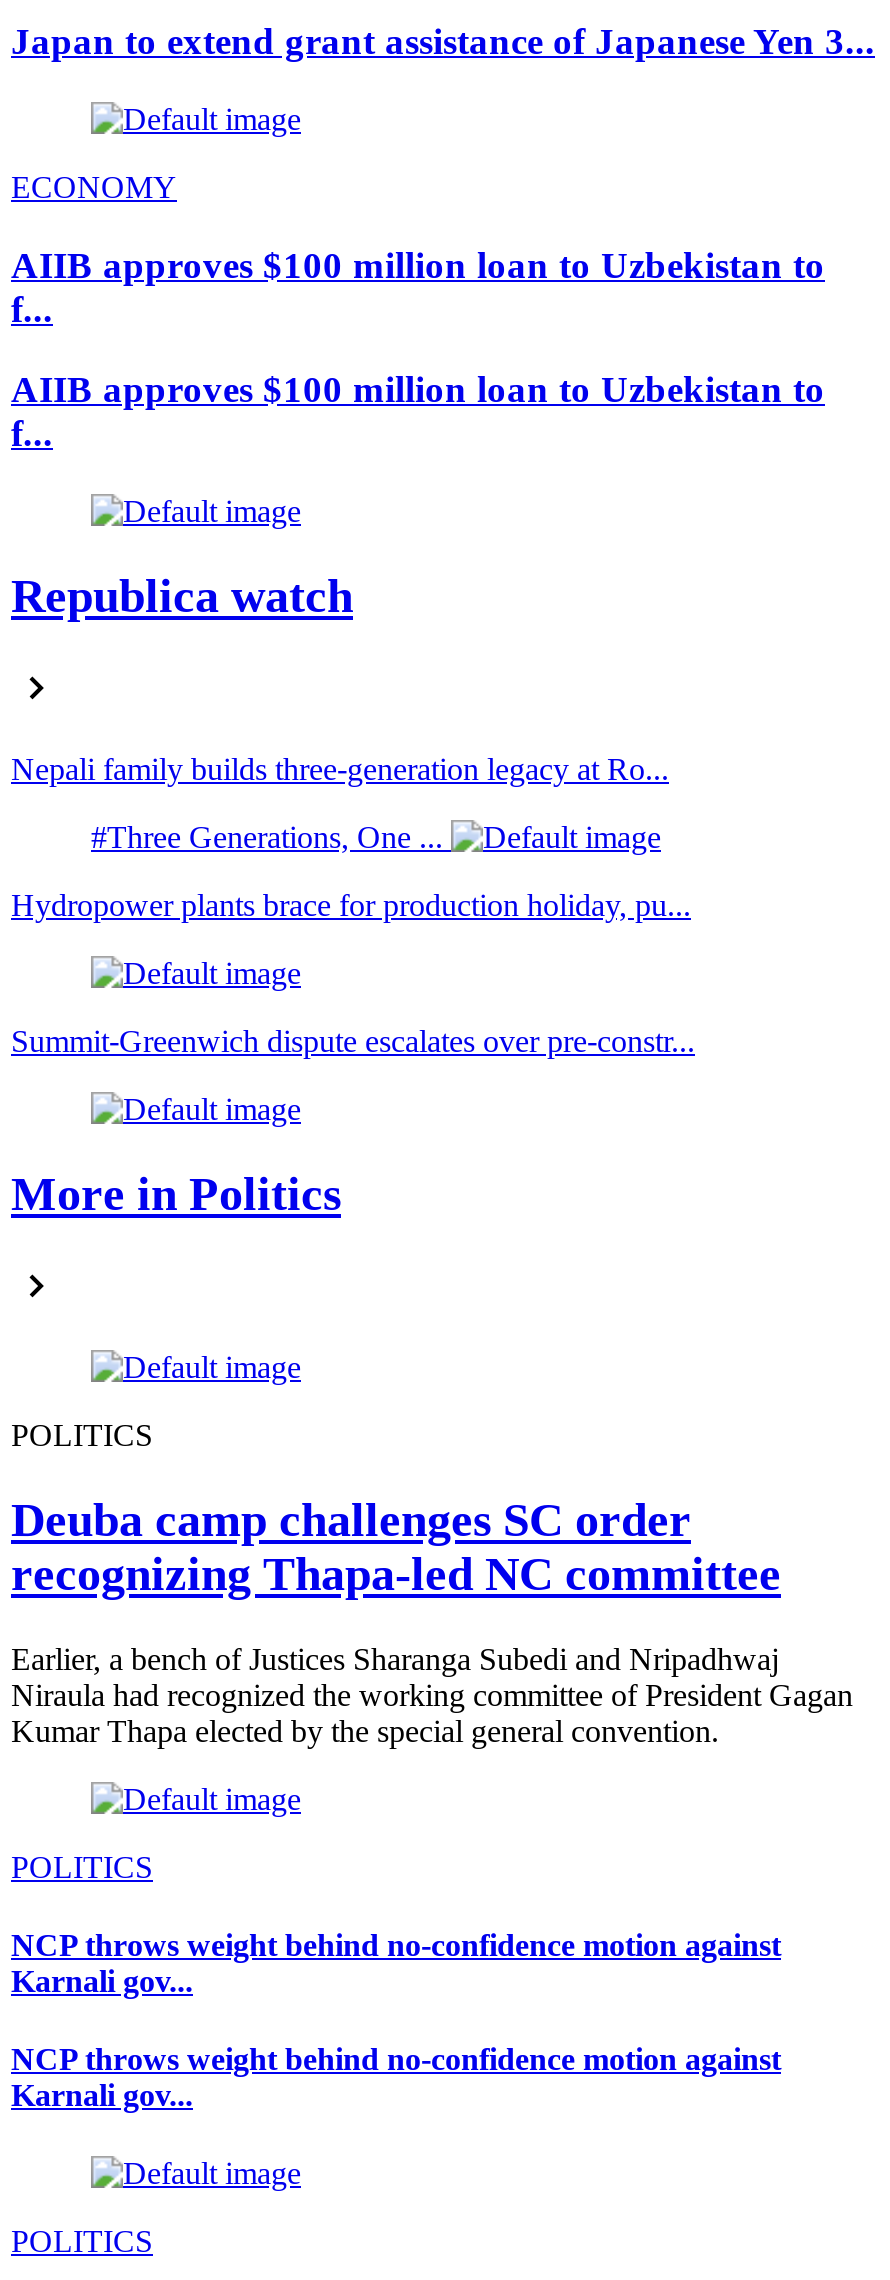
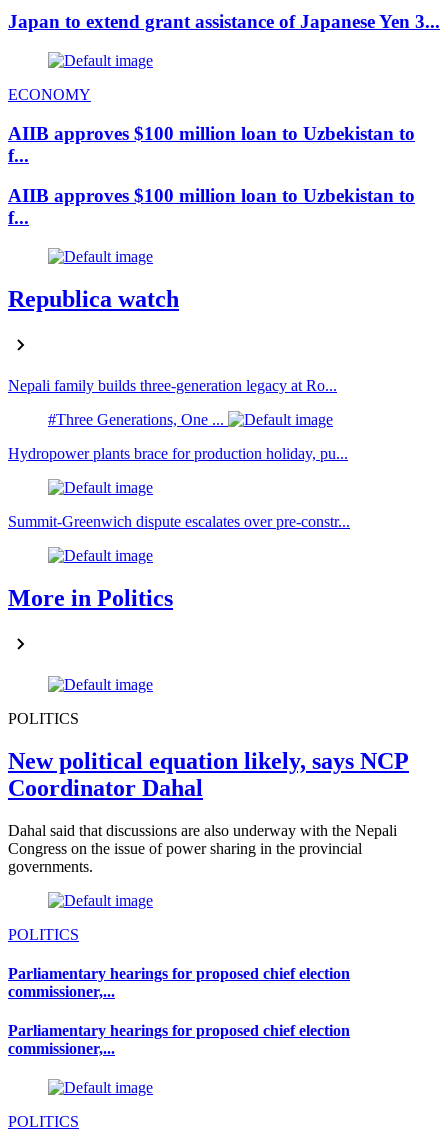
- Deuba camp challenges SC order
- recognizing Thapa-led NC committee
+ New political equation likely, says NCP
+ Coordinator Dahal

- Earlier, a bench of Justices Sharanga Subedi and Nripadhwaj
- Niraula had recognized the working committee of President Gagan
- Kumar Thapa elected by the special general convention.
+ Dahal said that discussions are also underway with the Nepali
+ Congress on the issue of power sharing in the provincial
+ governments.

- NCP throws weight behind no-confidence motion against
- Karnali gov...
+ Parliamentary hearings for proposed chief election
+ commissioner,...

- NCP throws weight behind no-confidence motion against
- Karnali gov...
+ Parliamentary hearings for proposed chief election
+ commissioner,...
